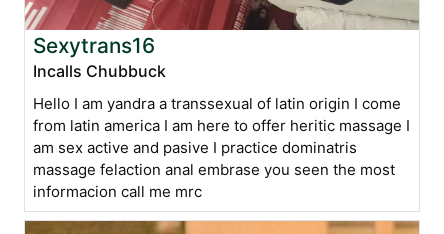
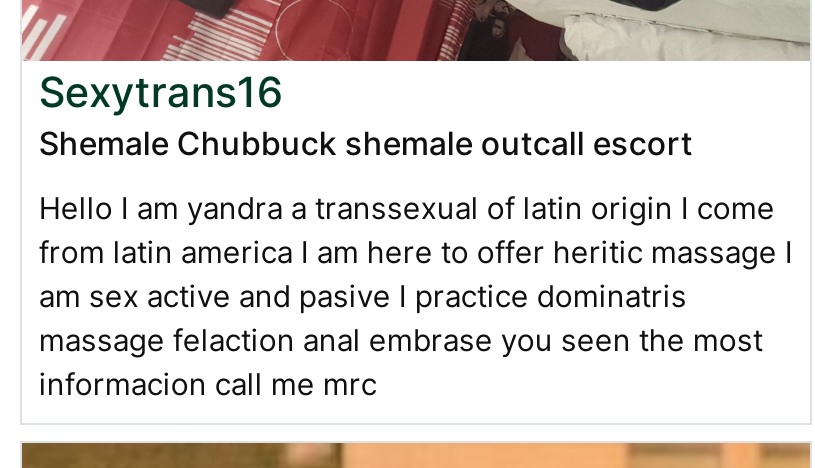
- Incalls Chubbuck
+ Shemale Chubbuck shemale outcall escort
